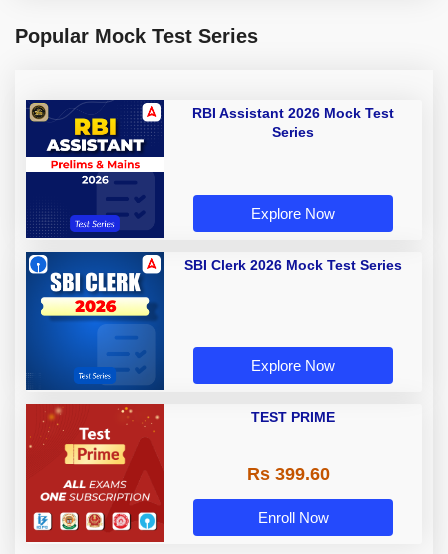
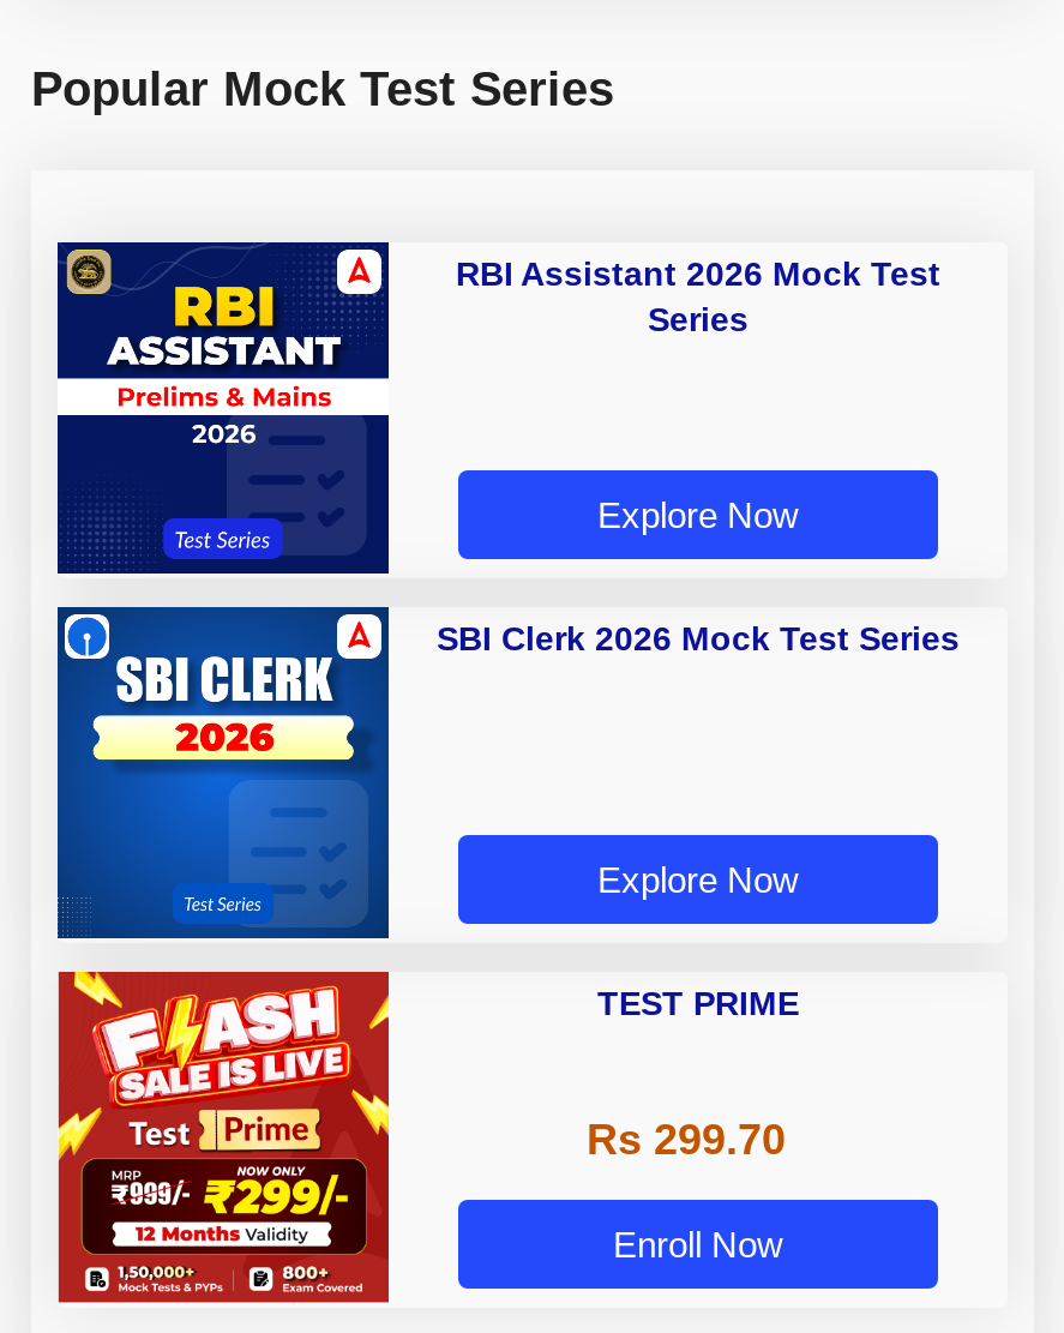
- [image]
+ [image]

- Rs 399.60
+ Rs 299.70
